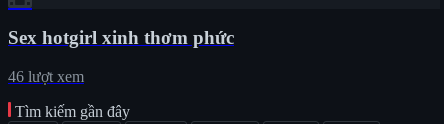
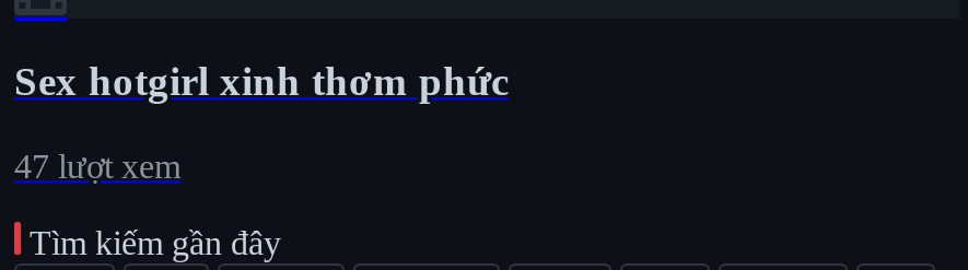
- 46 lượt xem
+ 47 lượt xem
